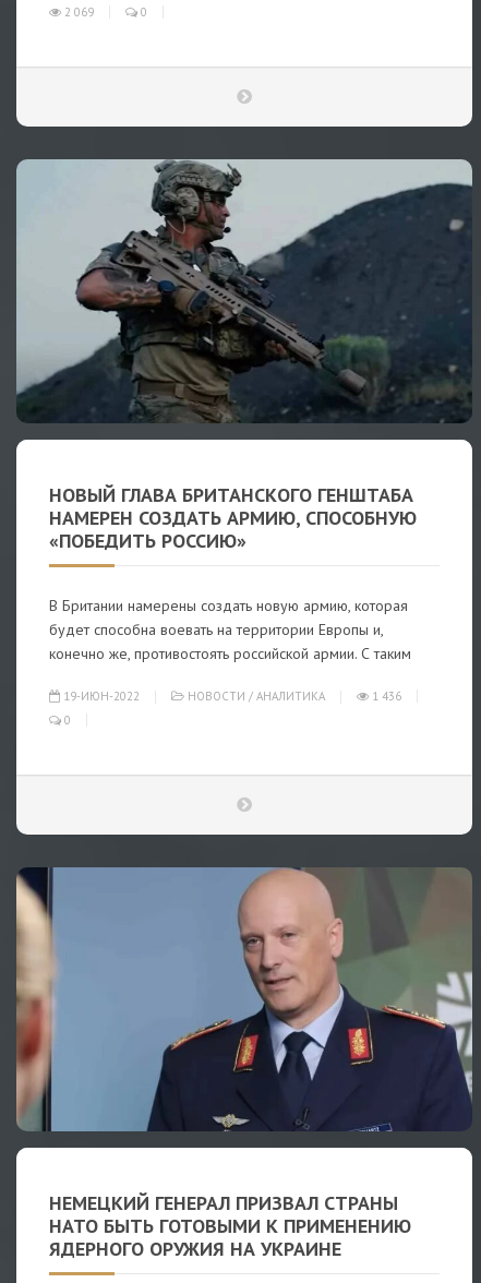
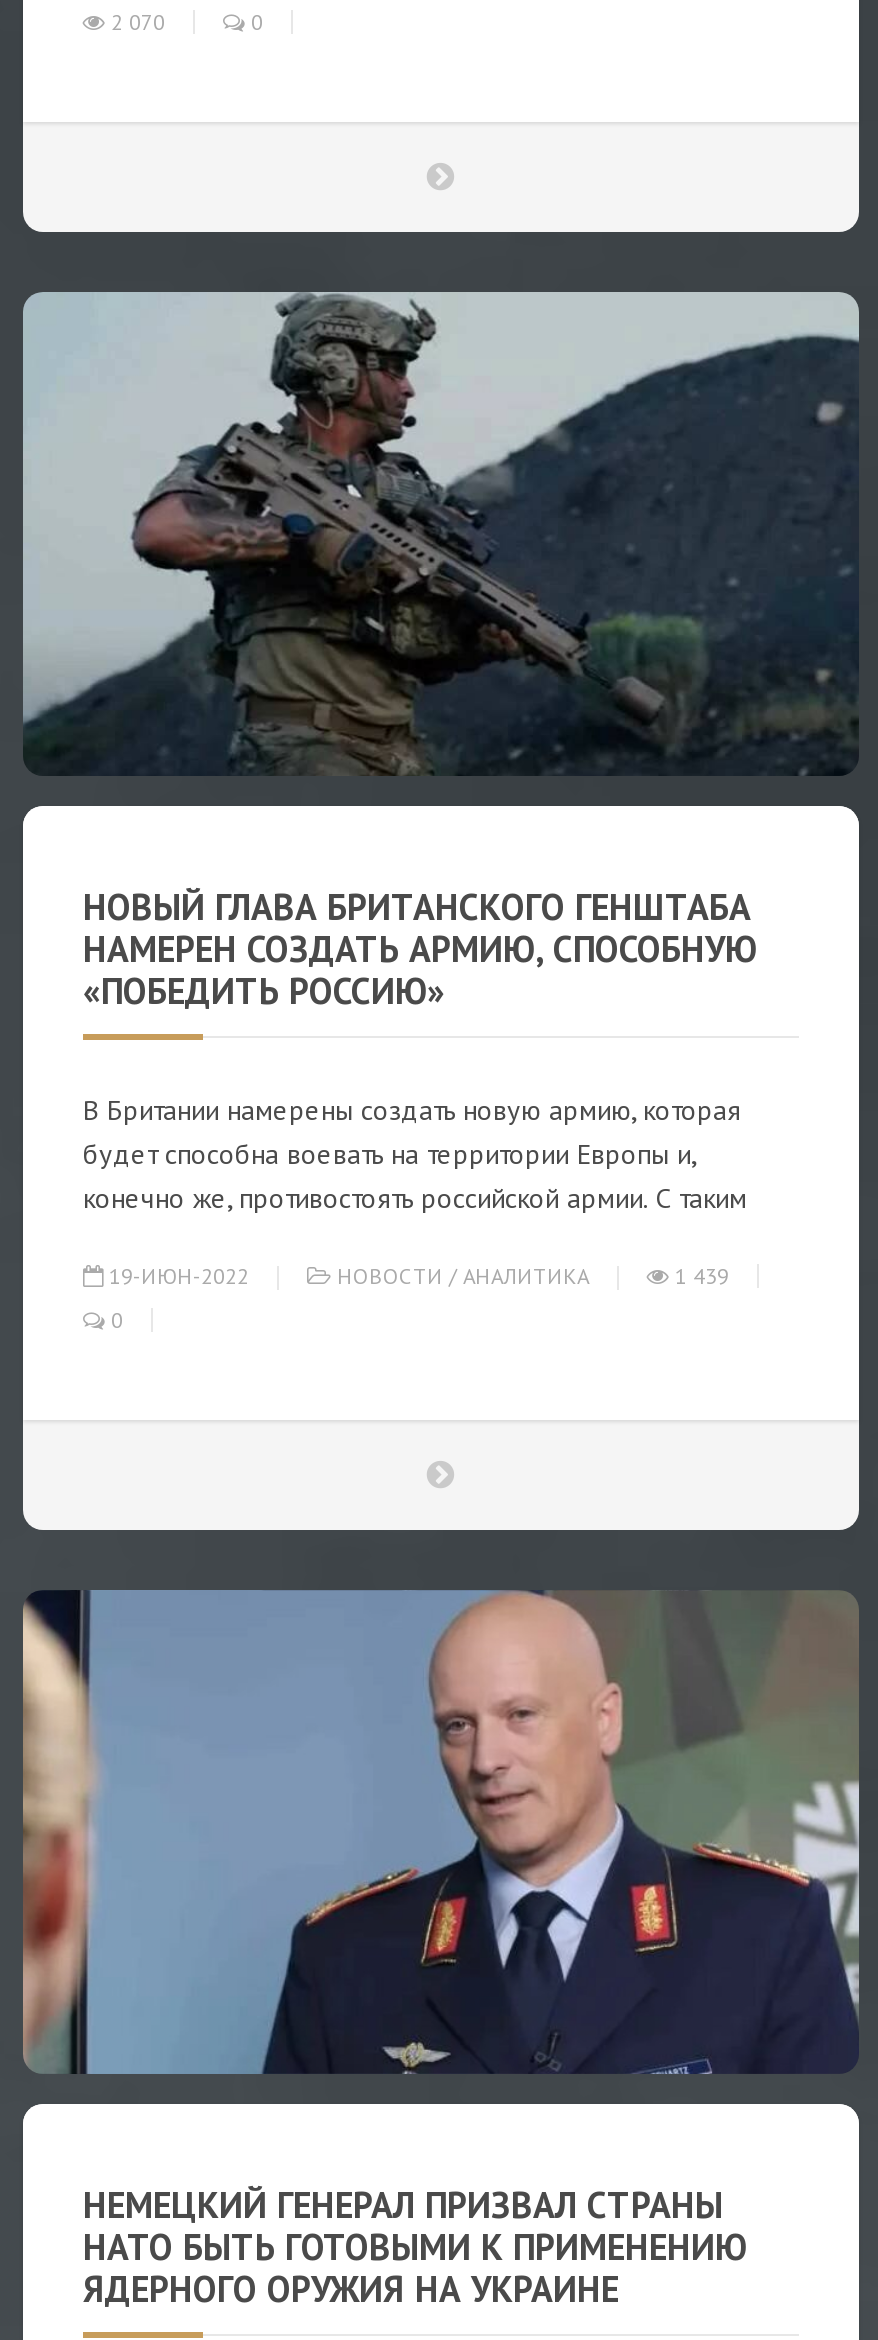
- 2 069
+ 2 070

- 1 436
+ 1 439
